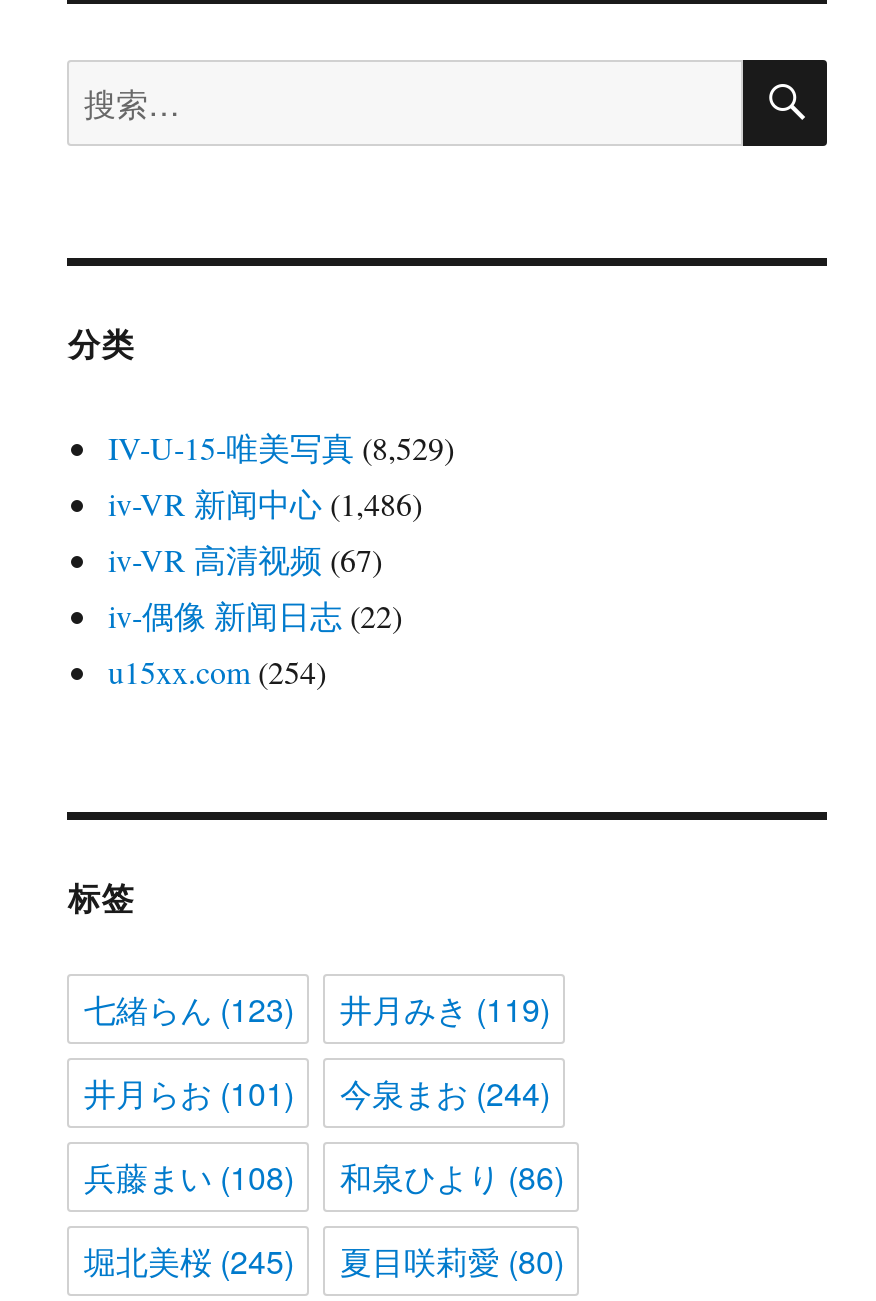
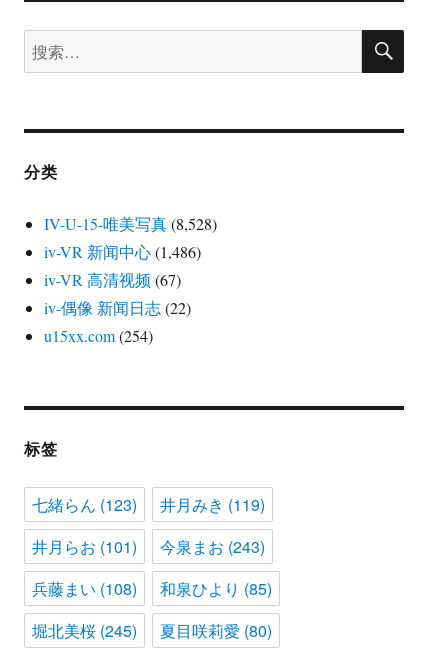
- IV-U-15-唯美写真(8,529)
+ IV-U-15-唯美写真(8,528)

- 井月らお(101) 今泉まお(244)
+ 井月らお(101) 今泉まお(243)

- 兵藤まい(108) 和泉ひより(86)
+ 兵藤まい(108) 和泉ひより(85)
